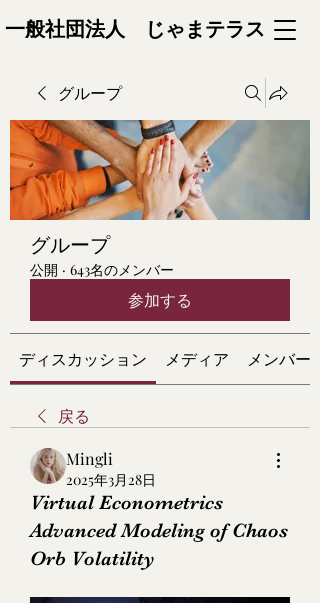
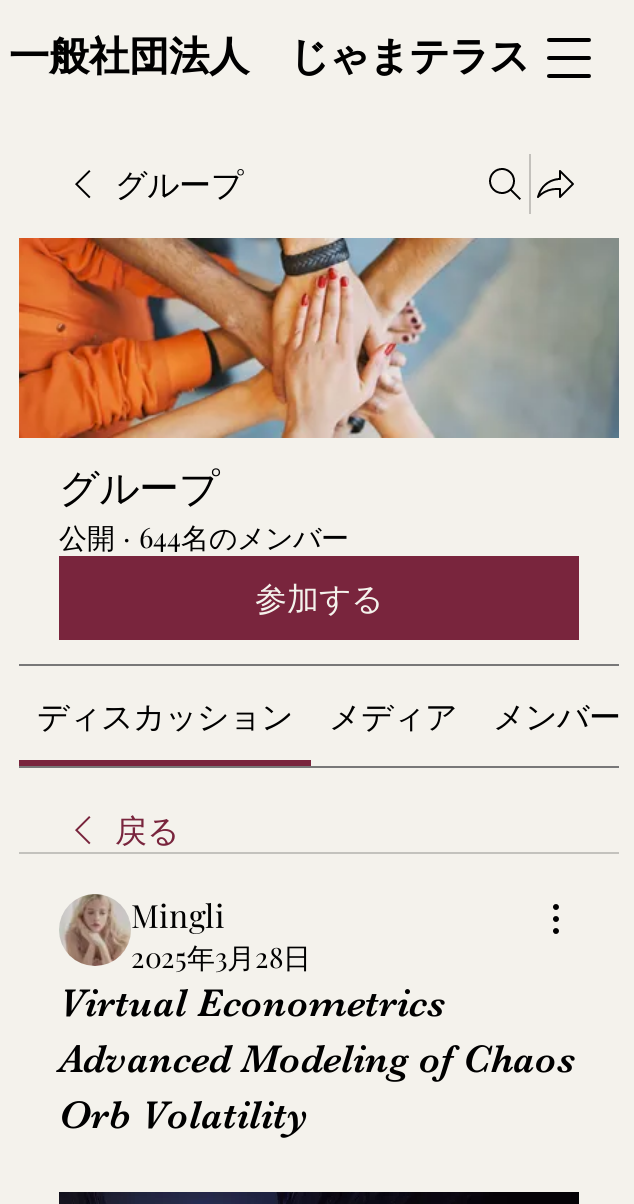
- 公開 · 643名のメンバー
+ 公開 · 644名のメンバー
